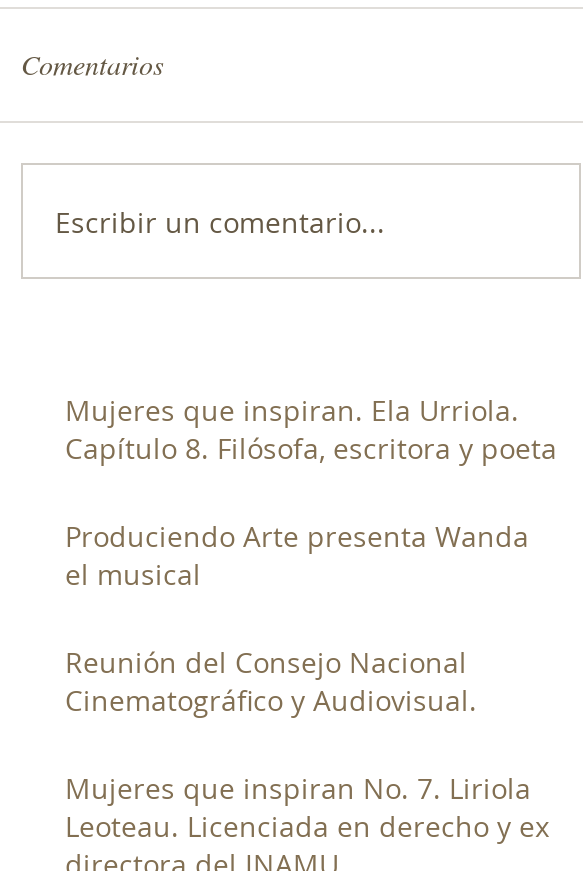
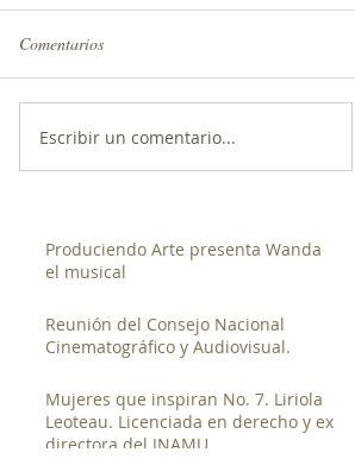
- Mujeres que inspiran. Ela Urriola.
- Capítulo 8. Filósofa, escritora y poeta
